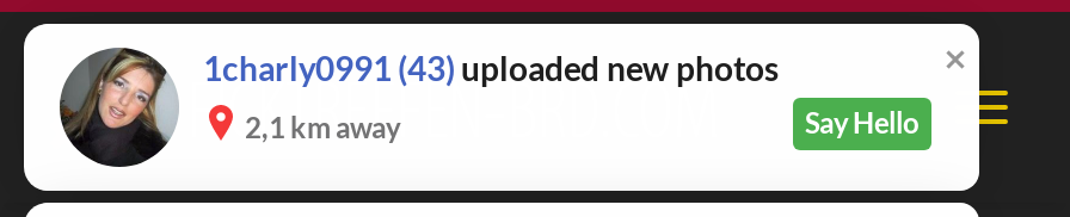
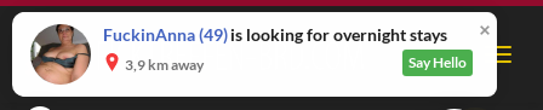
- [image]
- 1charly0991 (43) uploaded new photos
+ [image]
+ FuckinAnna (49) is looking for overnight stays

- 2,1 km away
+ 3,9 km away
